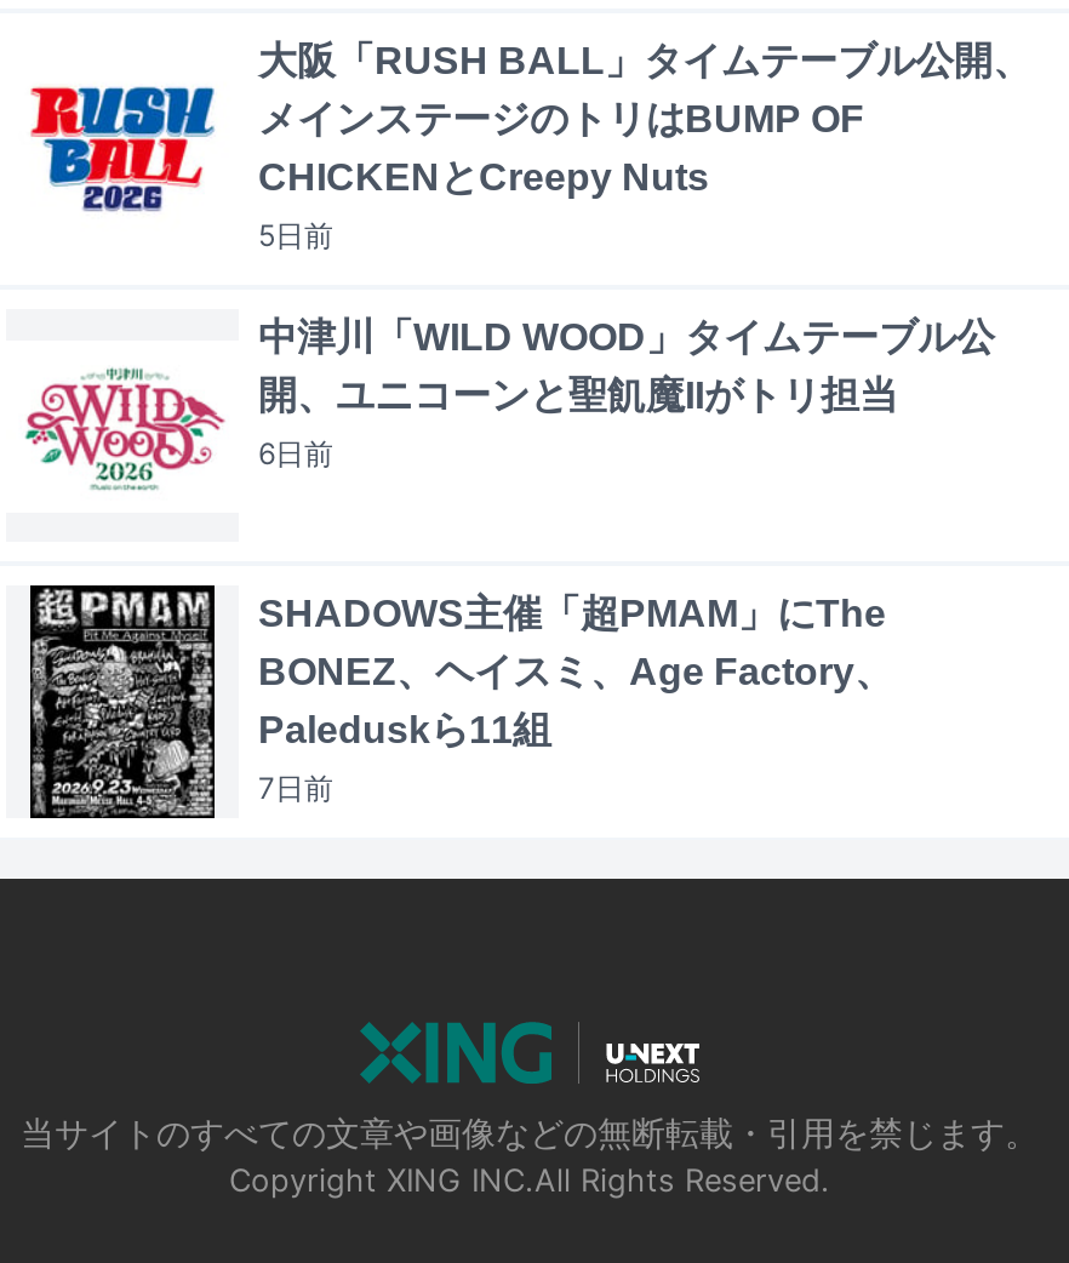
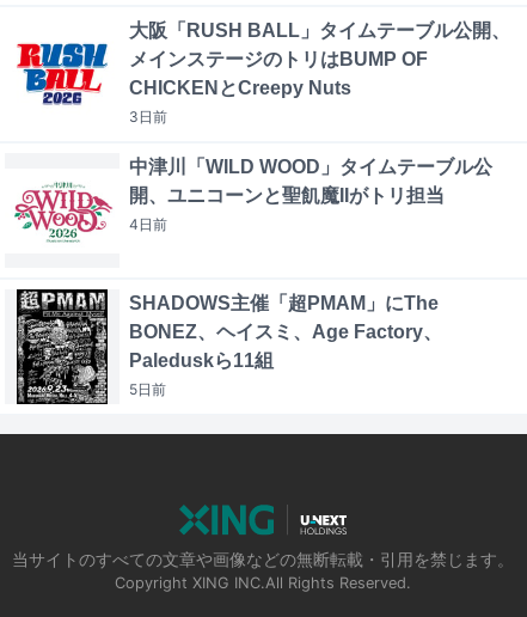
- 5日前
+ 3日前

- 6日前
+ 4日前

- 7日前
+ 5日前
